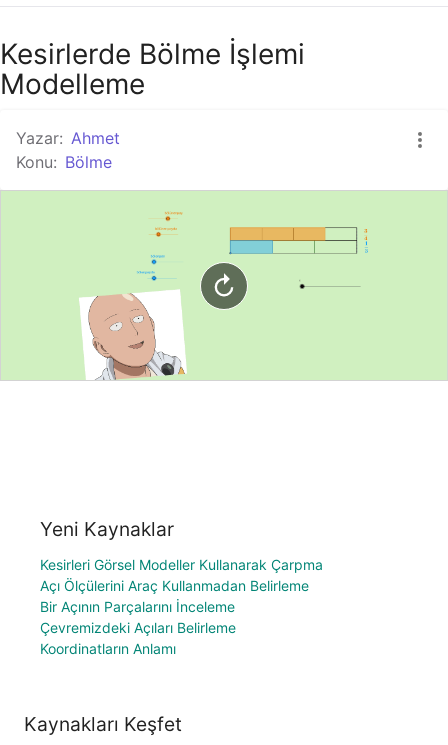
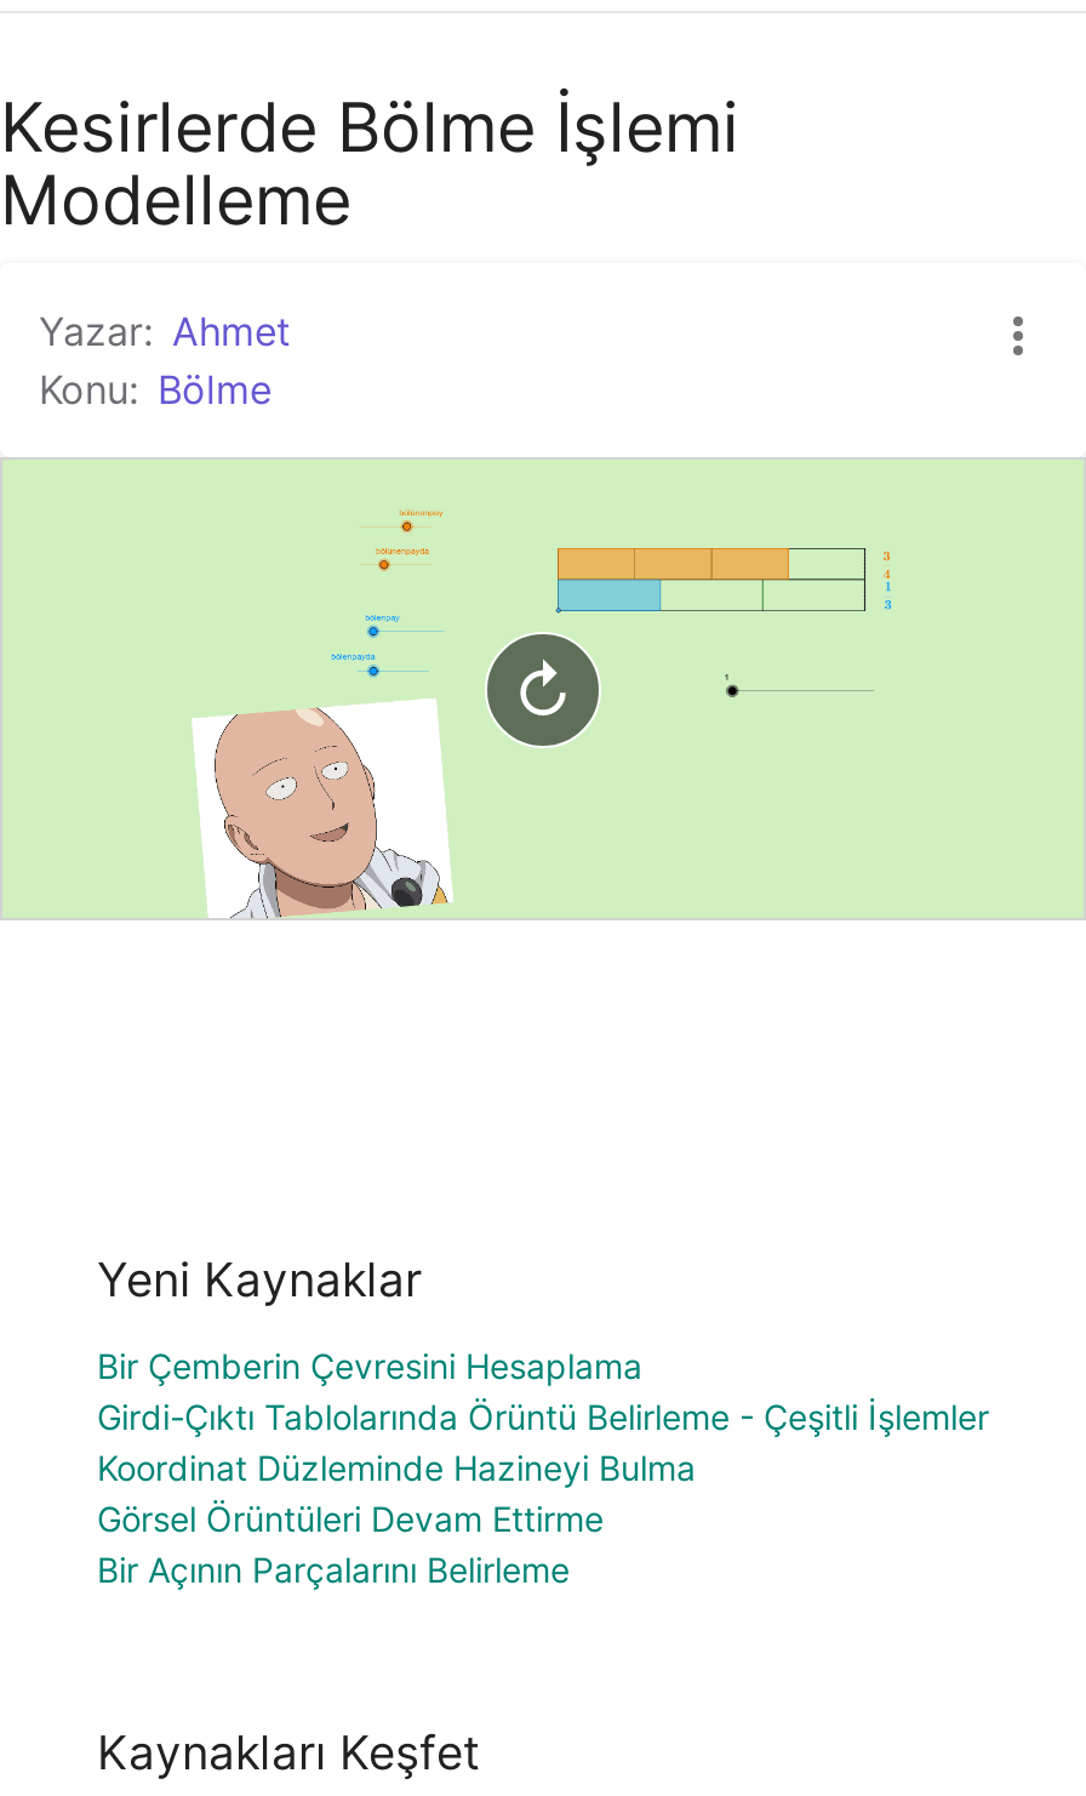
- Kesirleri Görsel Modeller Kullanarak Çarpma
- Açı Ölçülerini Araç Kullanmadan Belirleme
- Bir Açının Parçalarını İnceleme
- Çevremizdeki Açıları Belirleme
- Koordinatların Anlamı
+ Bir Çemberin Çevresini Hesaplama
+ Girdi-Çıktı Tablolarında Örüntü Belirleme - Çeşitli İşlemler
+ Koordinat Düzleminde Hazineyi Bulma
+ Görsel Örüntüleri Devam Ettirme
+ Bir Açının Parçalarını Belirleme
